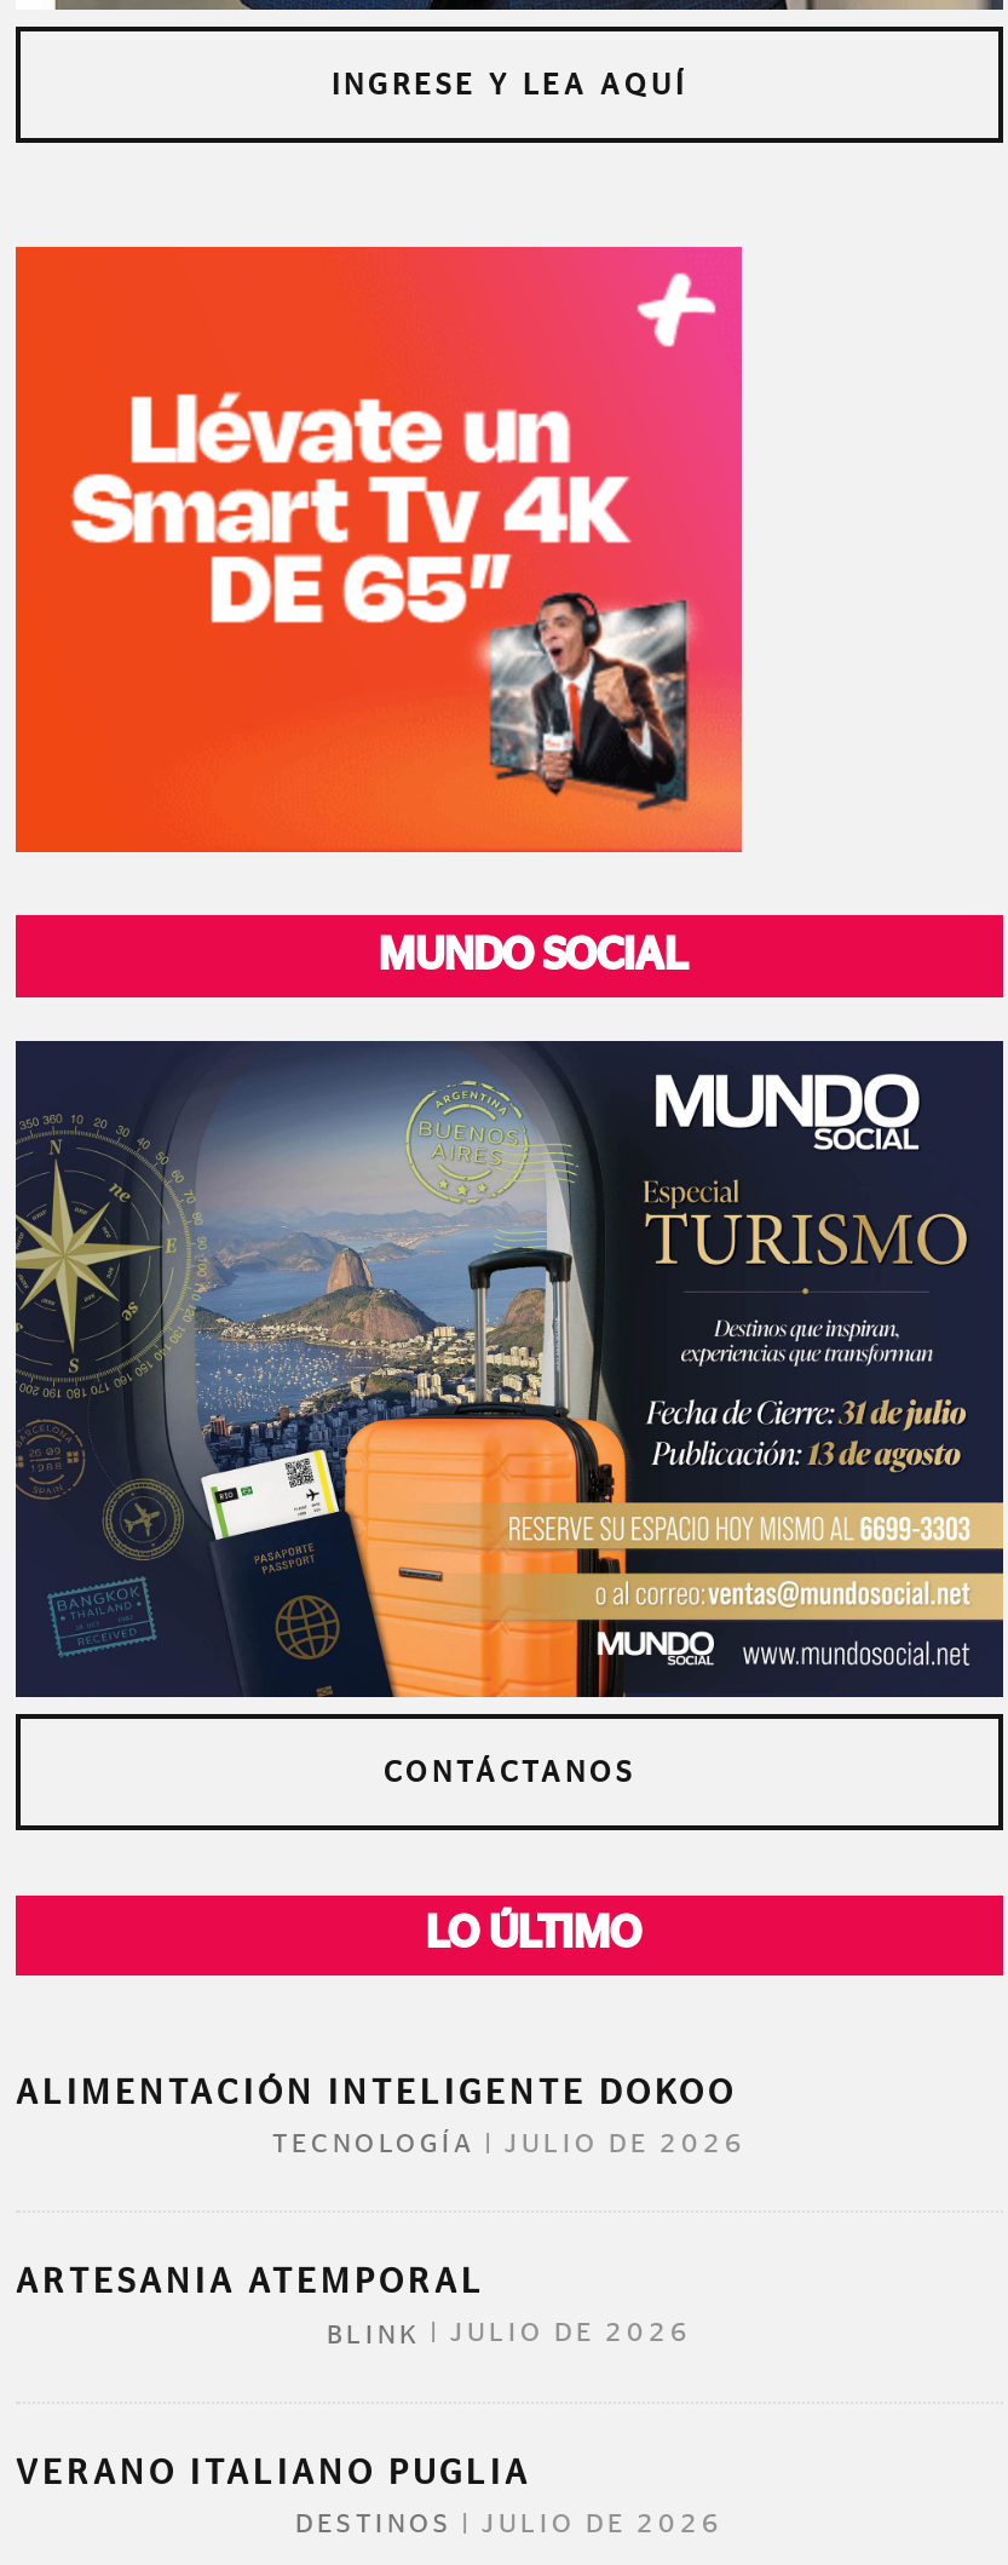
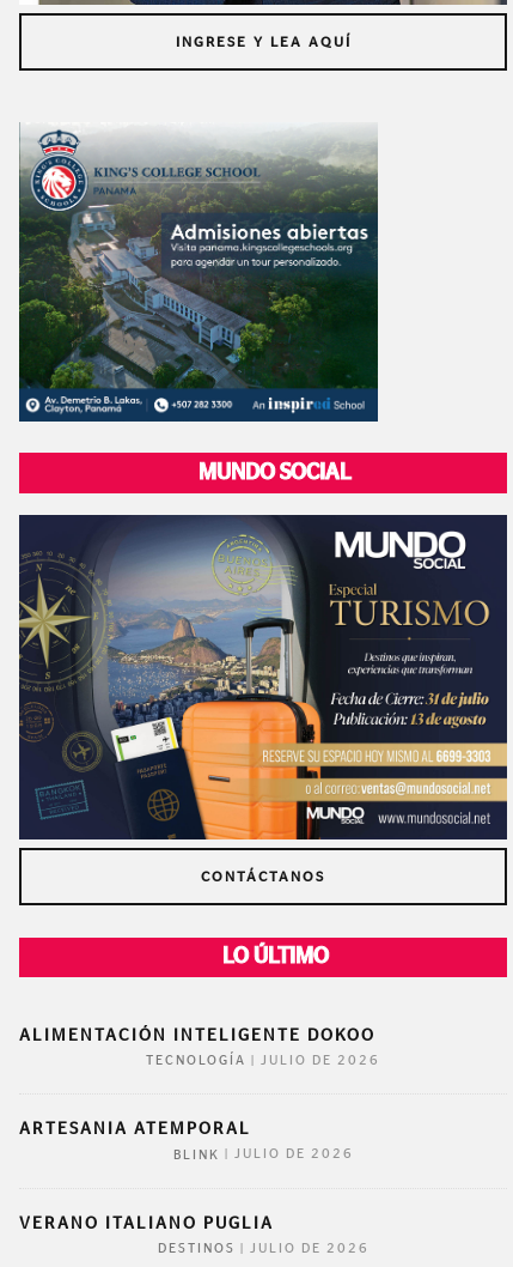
- [image]
+ [image]
